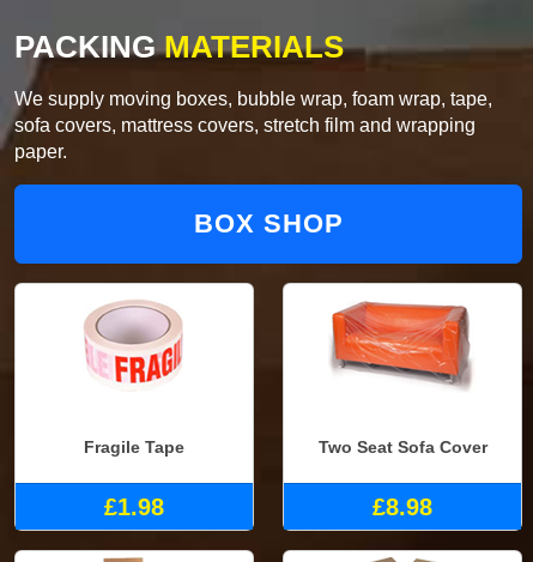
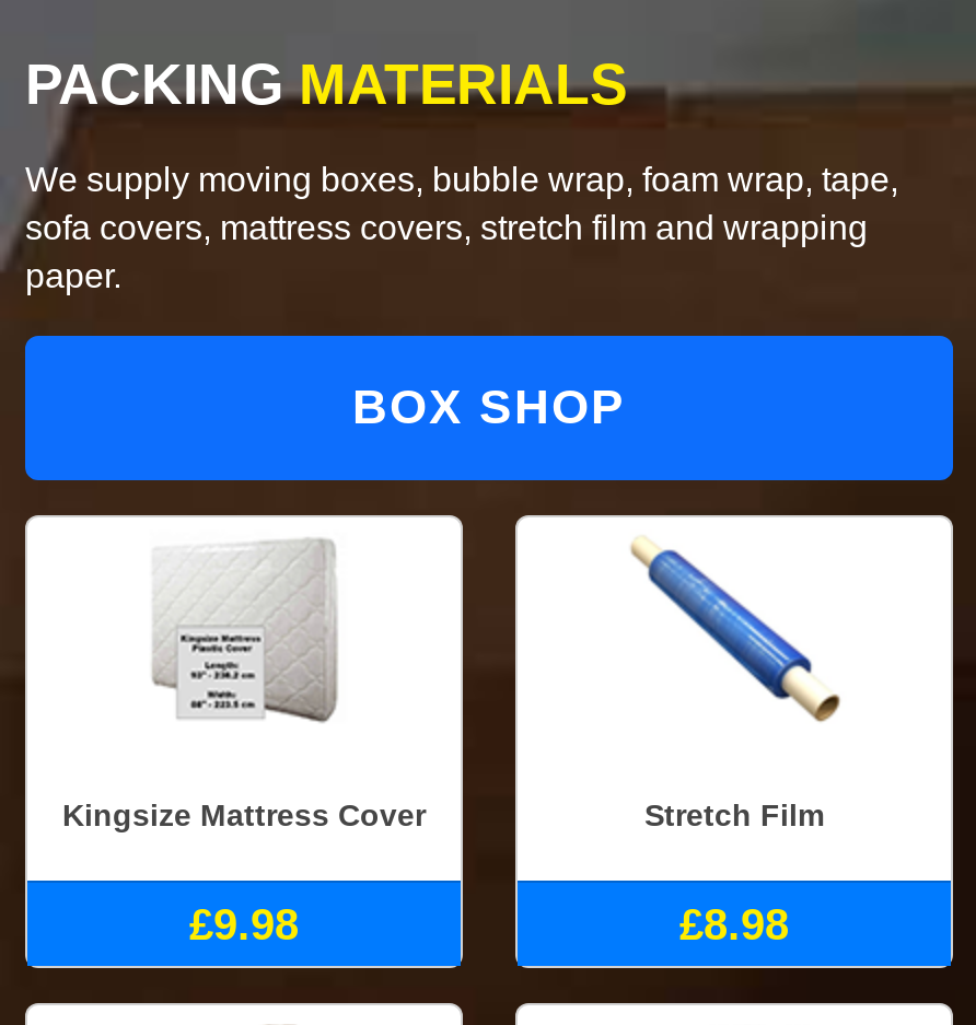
- [image]
- Fragile Tape
+ [image]
+ Kingsize Mattress Cover

- [image]
- Two Seat Sofa Cover
+ [image]
+ Stretch Film

- £1.98
+ £9.98
